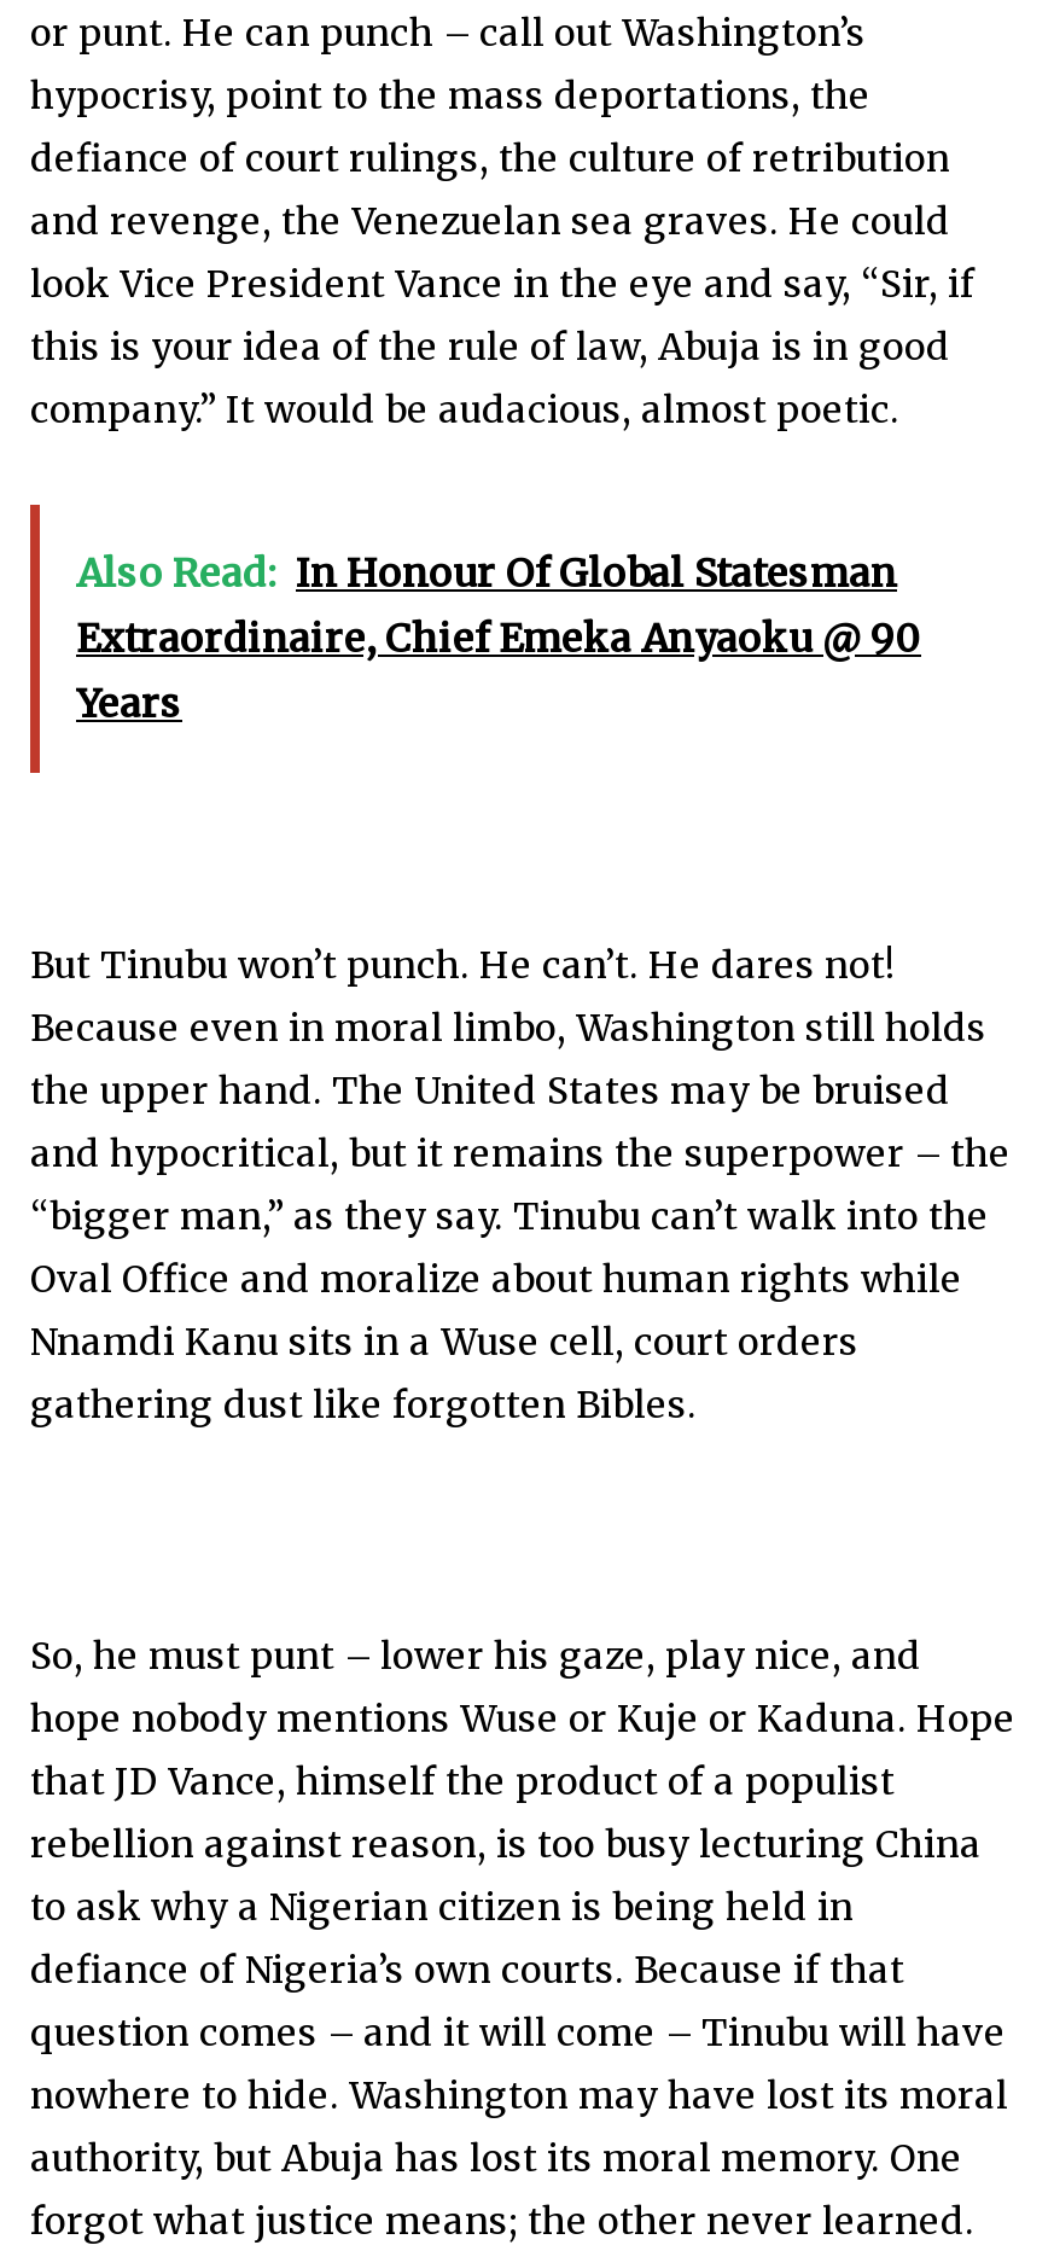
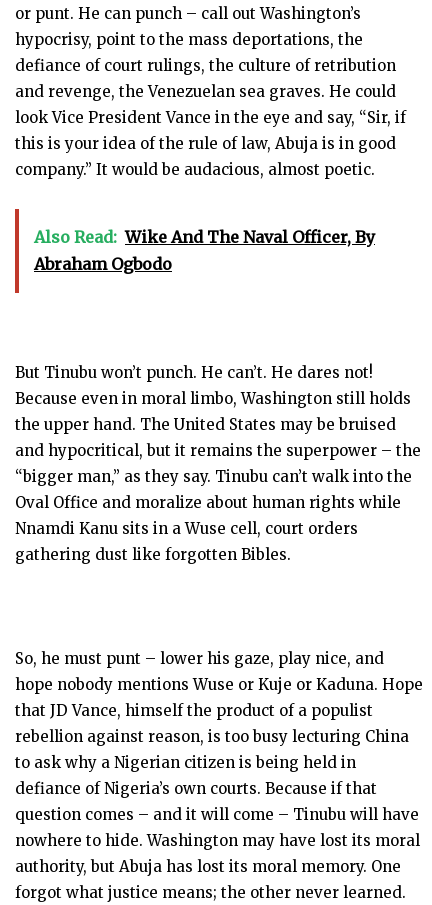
- Also Read: In Honour Of Global Statesman
- Extraordinaire, Chief Emeka Anyaoku @ 90
- Years
+ Also Read: Wike And The Naval Officer, By
+ Abraham Ogbodo
